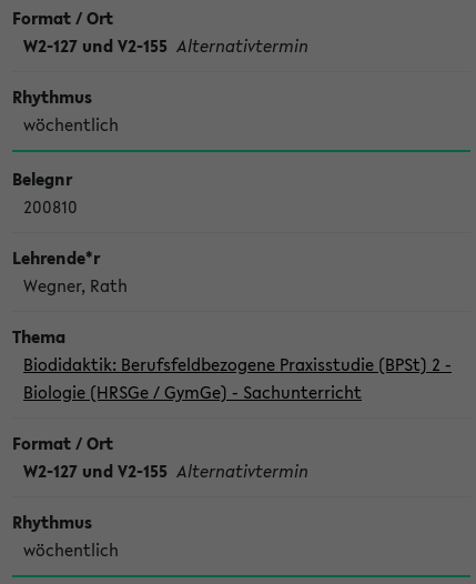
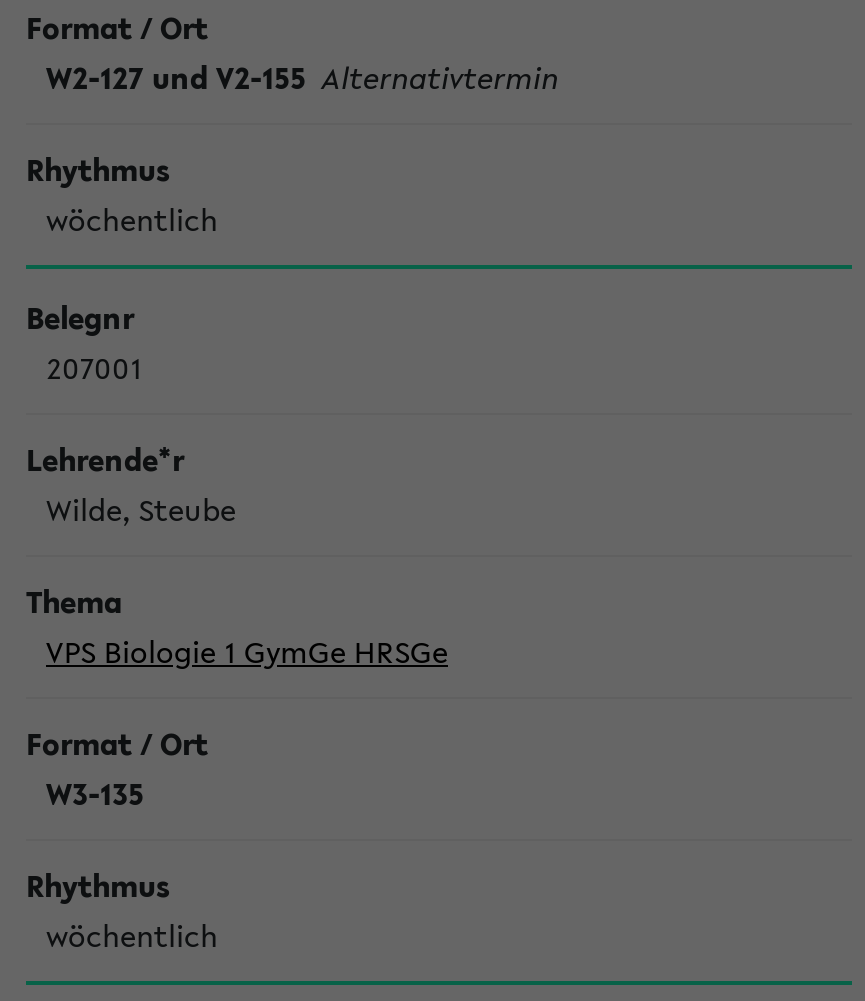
- 200810
+ 207001

- Wegner, Rath
+ Wilde, Steube

- Biodidaktik: Berufsfeldbezogene Praxisstudie (BPSt) 2 -
- Biologie (HRSGe / GymGe) - Sachunterricht
+ VPS Biologie 1 GymGe HRSGe

- W2-127 und V2-155 Alternativtermin
+ W3-135
